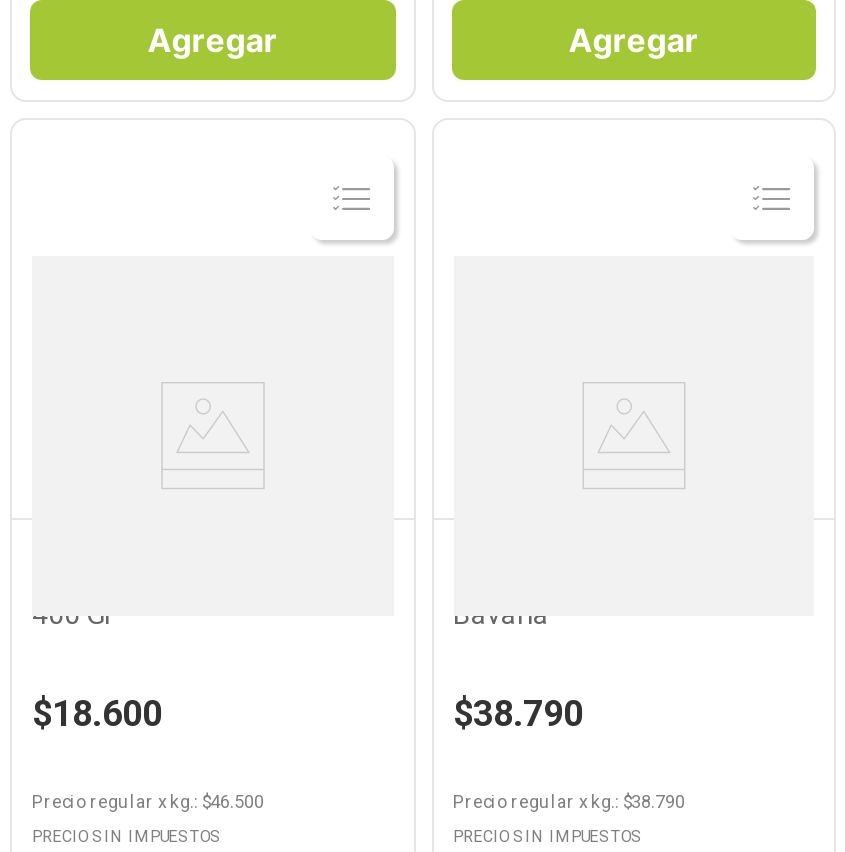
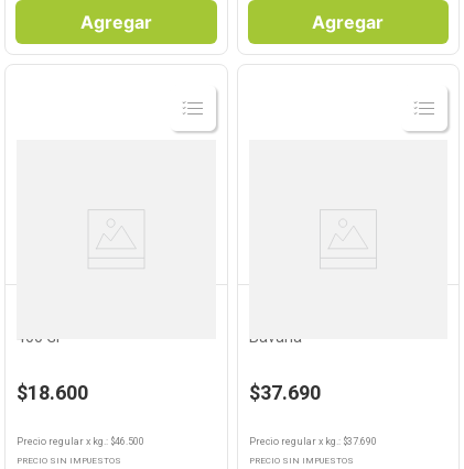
- $38.790
+ $37.690

- Precio regular x kg.: $38.790
+ Precio regular x kg.: $37.690
